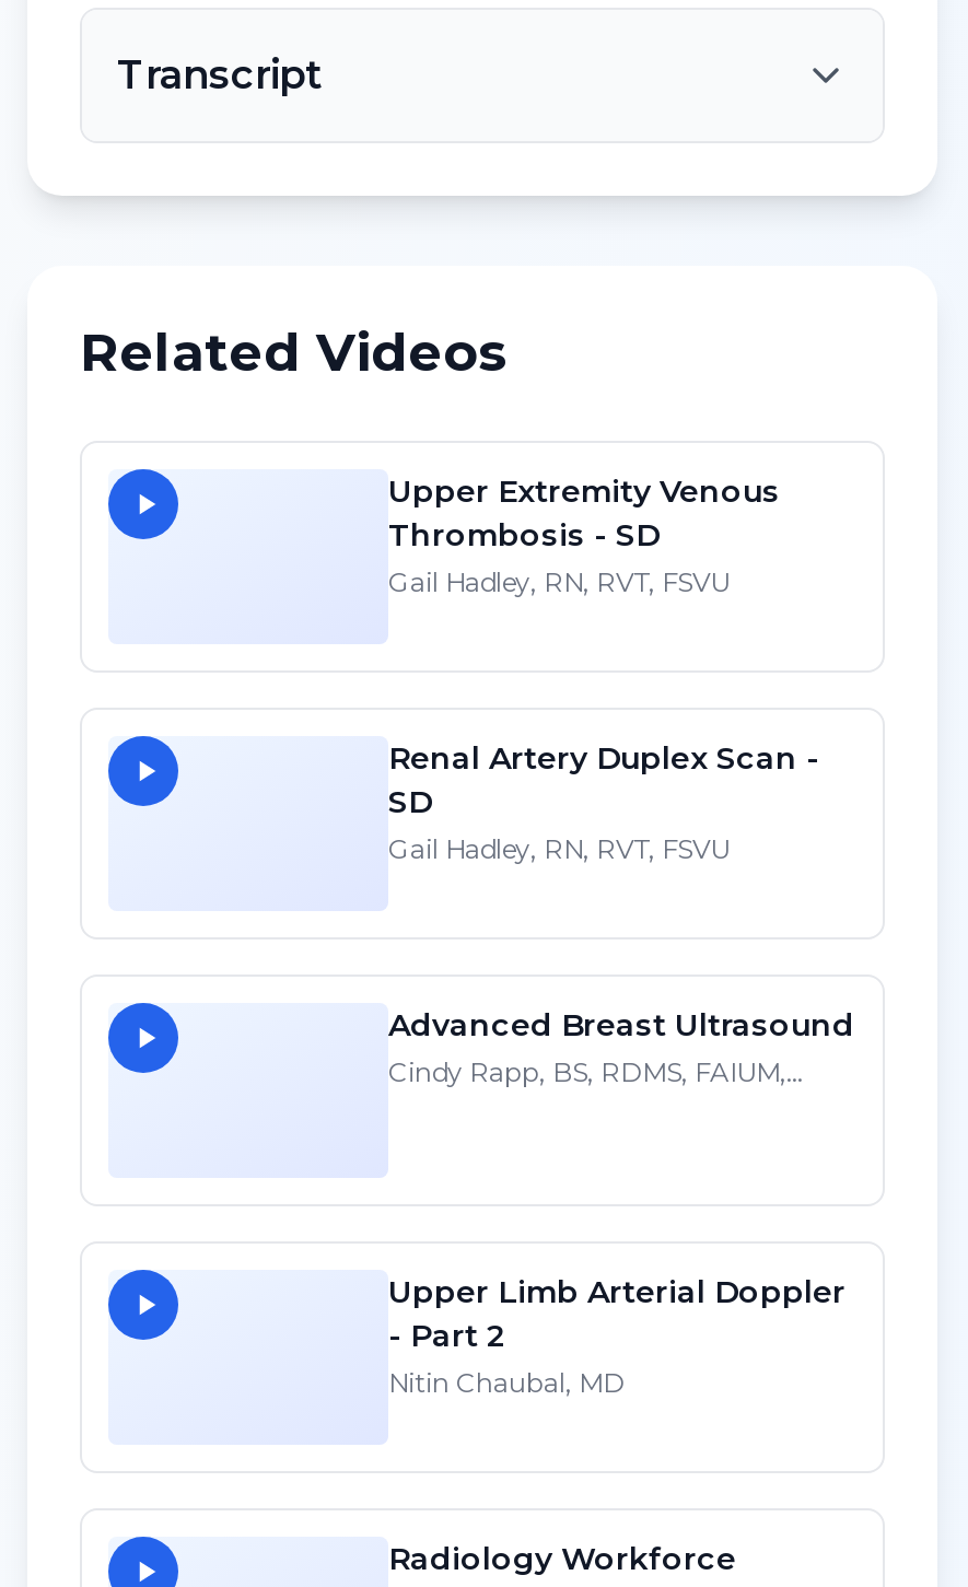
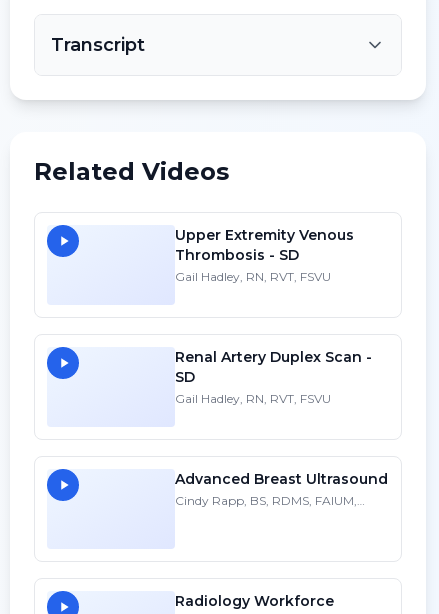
- Upper Limb Arterial Doppler
- - Part 2
- Nitin Chaubal, MD
